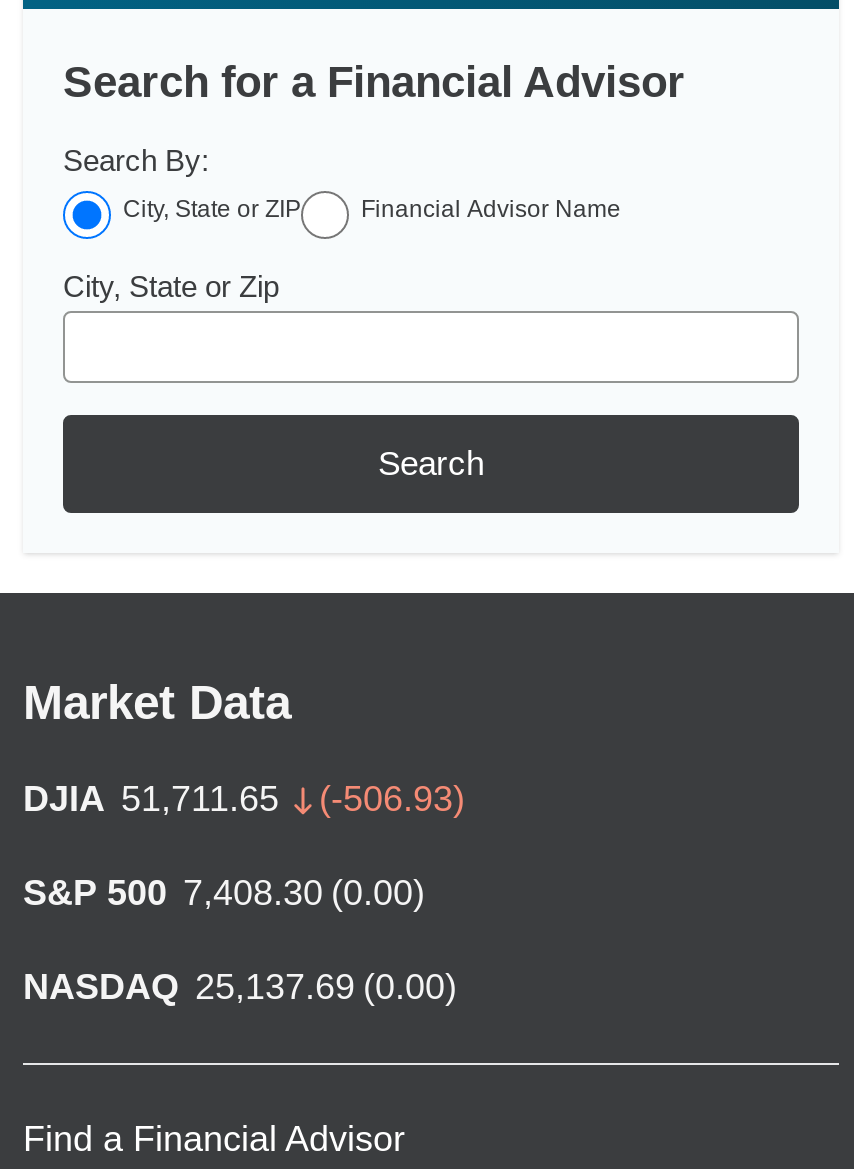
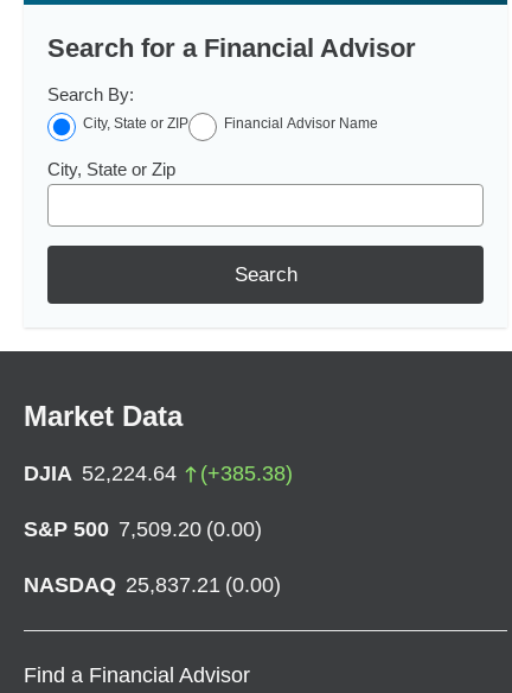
- DJIA 51,711.65
- (-506.93)
+ DJIA 52,224.64
+ (+385.38)

- S&P 500 7,408.30 (0.00)
+ S&P 500 7,509.20 (0.00)

- NASDAQ 25,137.69 (0.00)
+ NASDAQ 25,837.21 (0.00)
